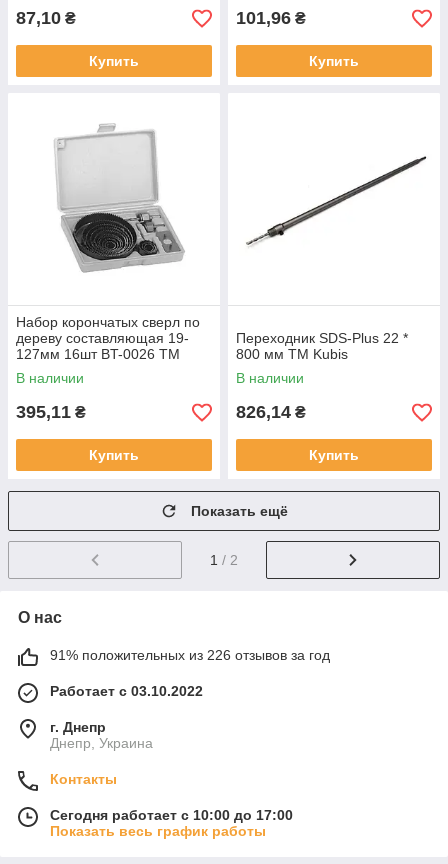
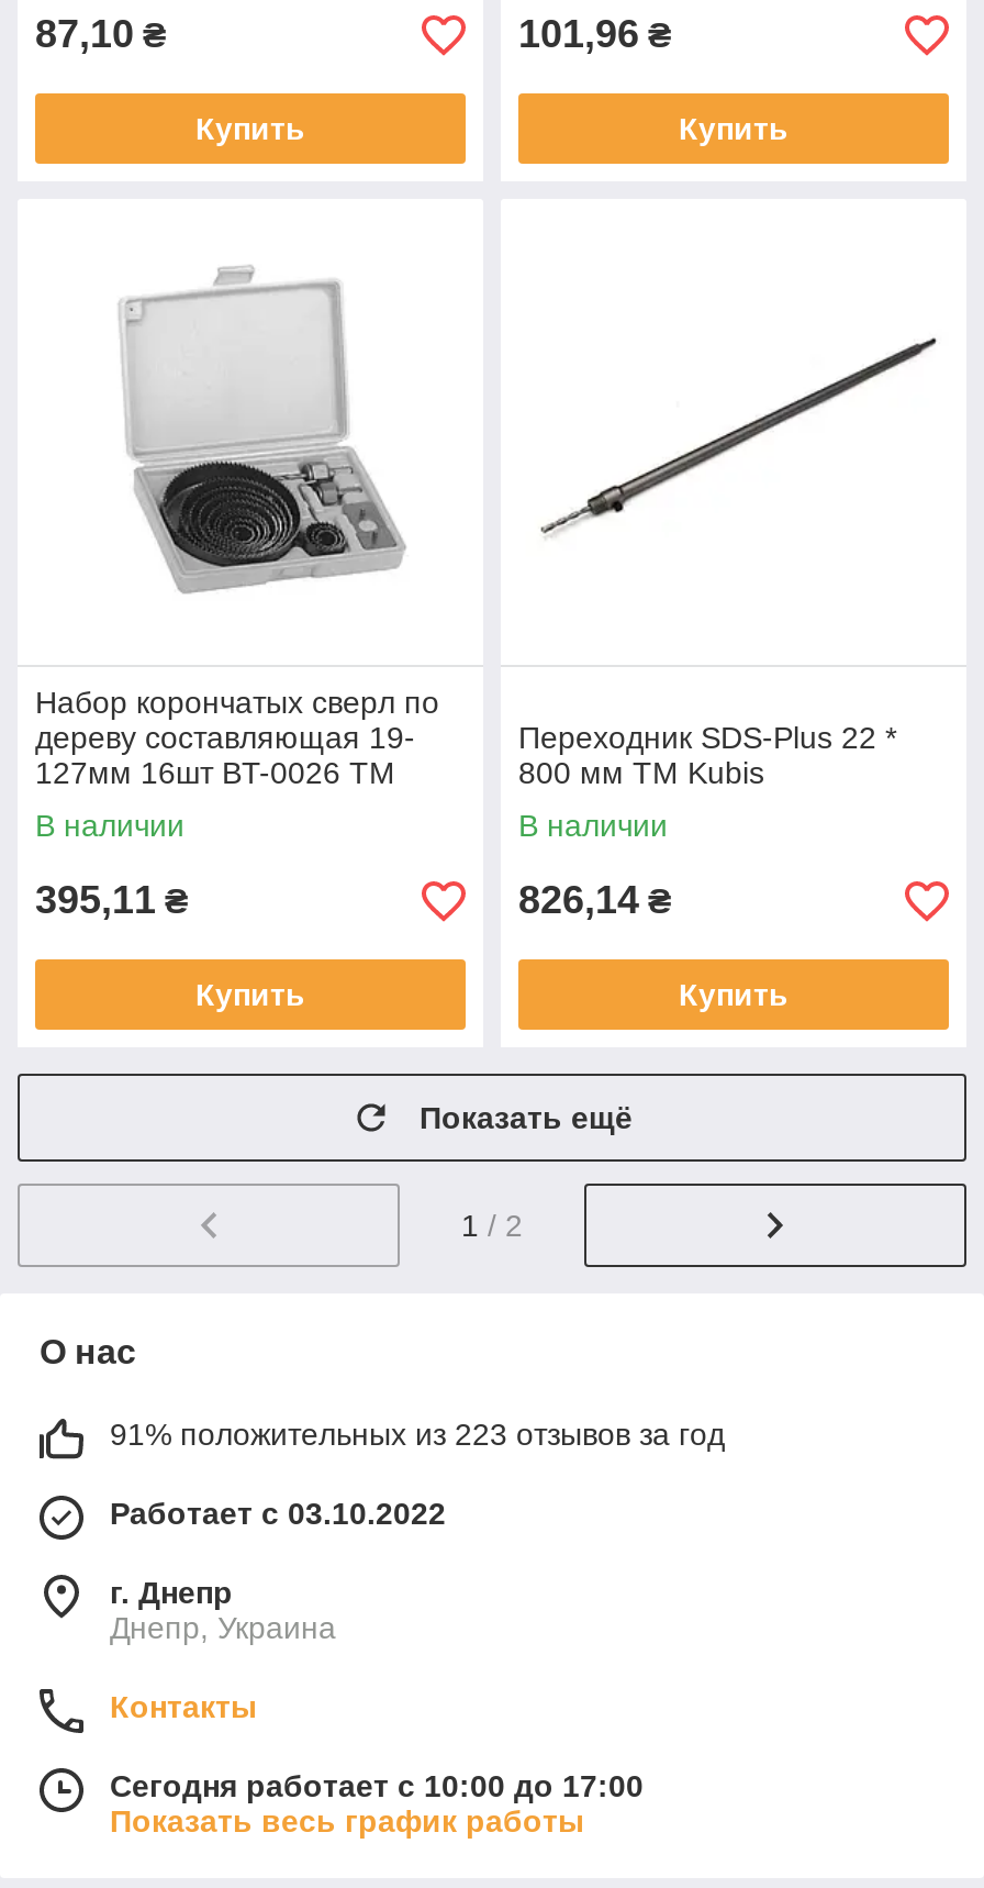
- 91% положительных из 226 отзывов за год
+ 91% положительных из 223 отзывов за год
